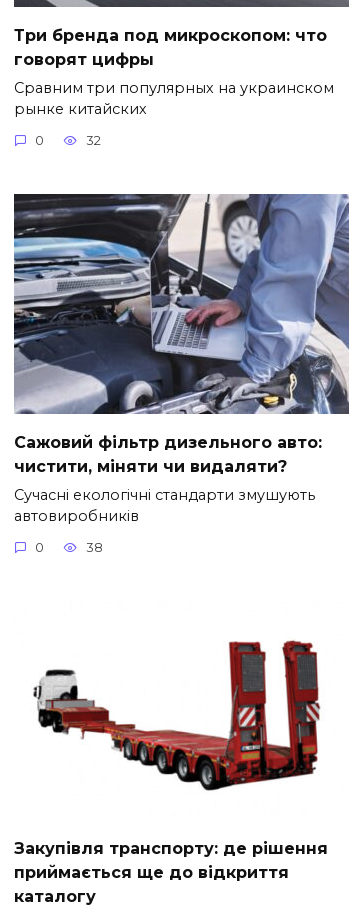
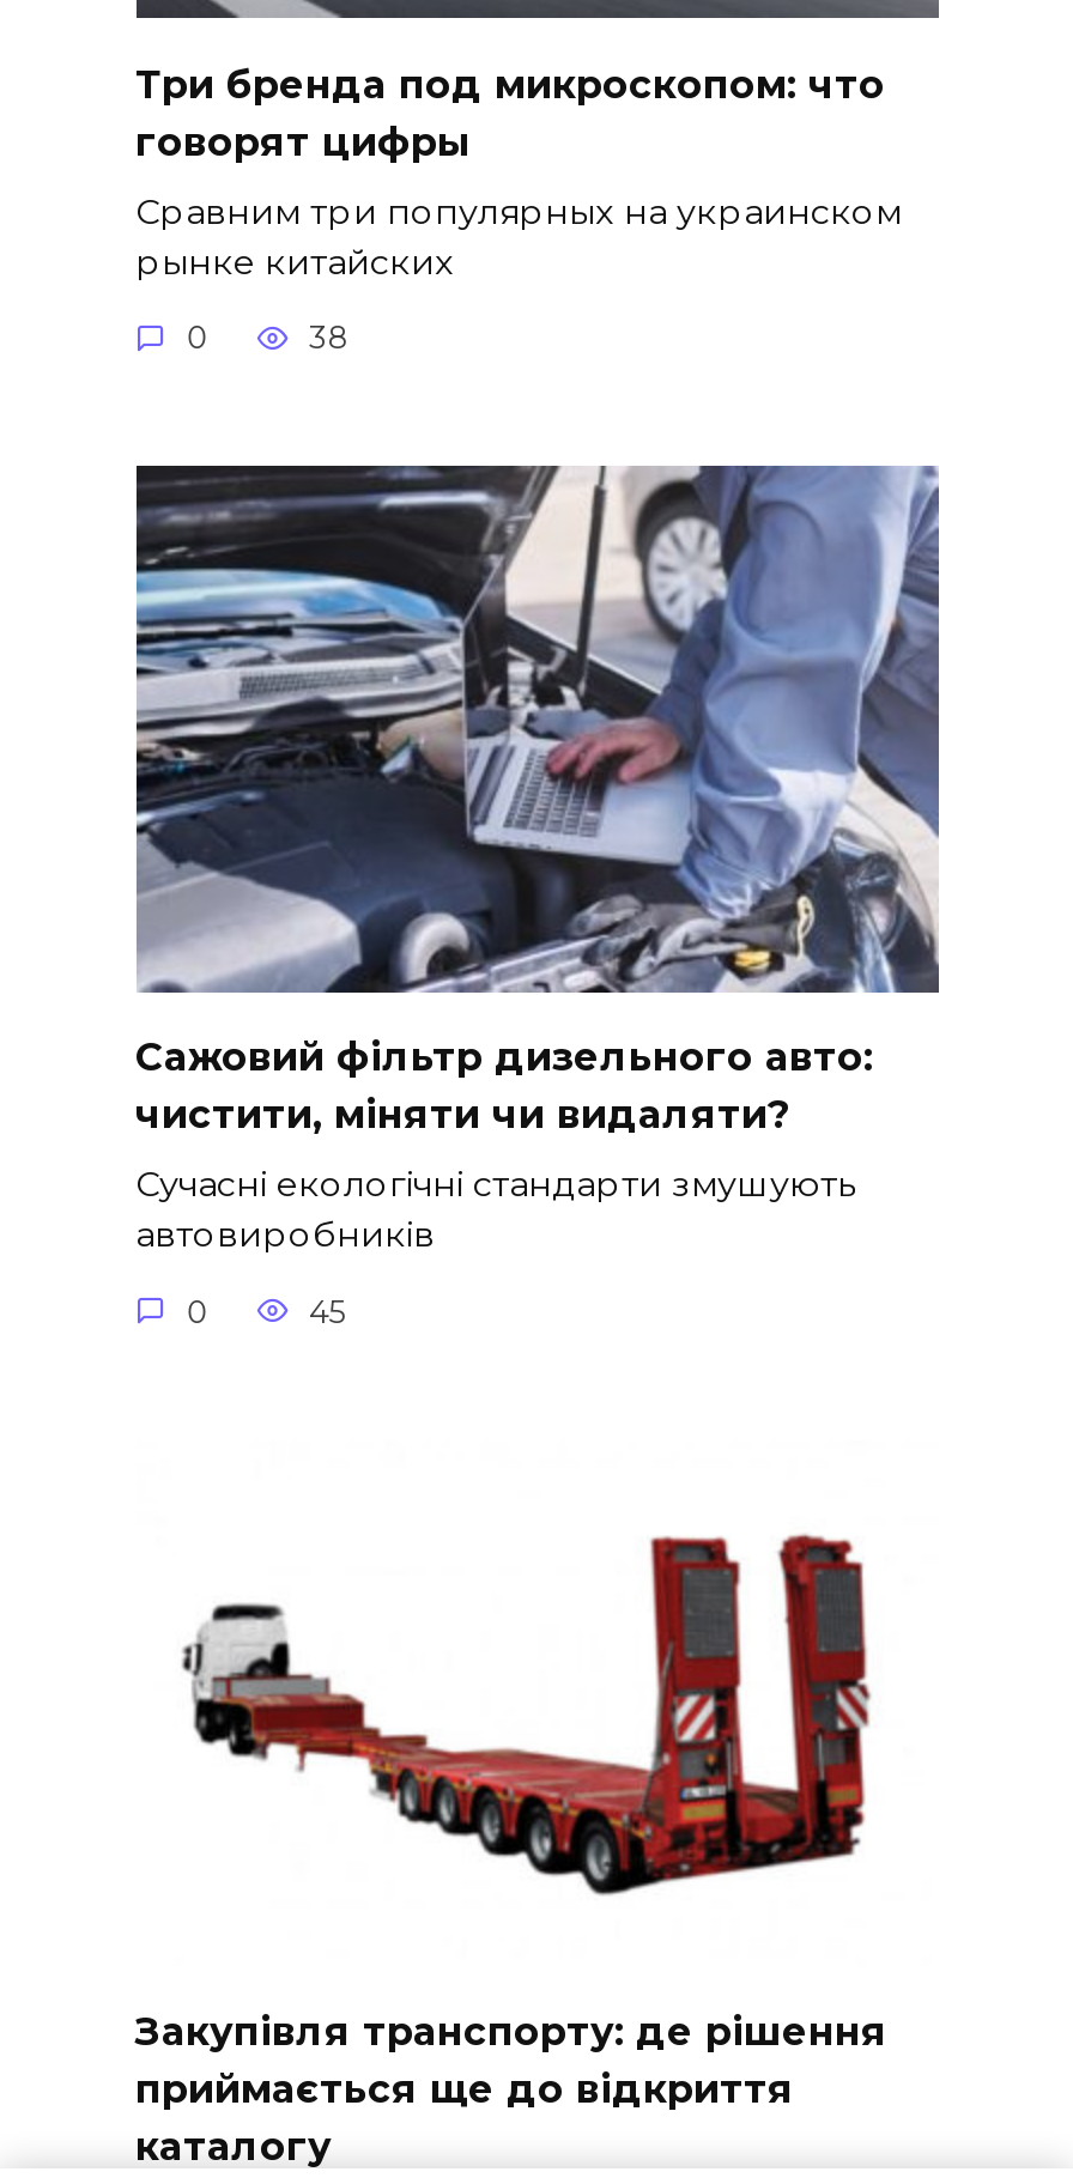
- 32
+ 38

- 38
+ 45
